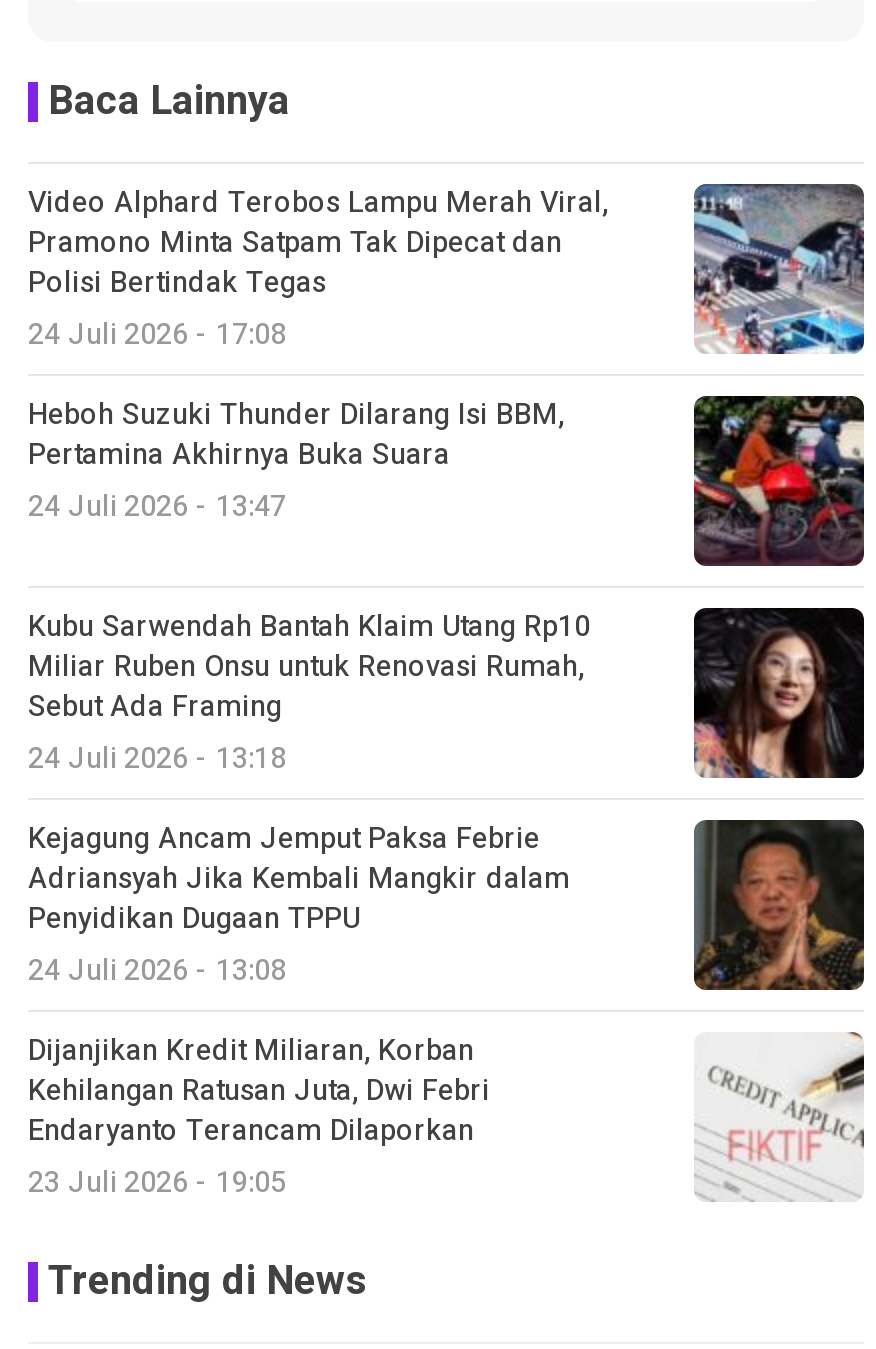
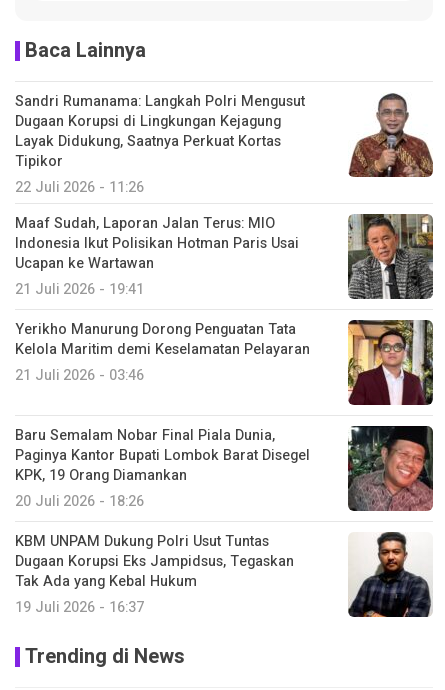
- Video Alphard Terobos Lampu Merah Viral,
- Pramono Minta Satpam Tak Dipecat dan
- Polisi Bertindak Tegas
- 24 Juli 2026 - 17:08
+ Sandri Rumanama: Langkah Polri Mengusut
+ Dugaan Korupsi di Lingkungan Kejagung
+ Layak Didukung, Saatnya Perkuat Kortas
+ Tipikor
+ 22 Juli 2026 - 11:26

- [image]
+ [image]

- Heboh Suzuki Thunder Dilarang Isi BBM,
- Pertamina Akhirnya Buka Suara
- 24 Juli 2026 - 13:47
+ Maaf Sudah, Laporan Jalan Terus: MIO
+ Indonesia Ikut Polisikan Hotman Paris Usai
+ Ucapan ke Wartawan
+ 21 Juli 2026 - 19:41

- [image]
+ [image]

- Kubu Sarwendah Bantah Klaim Utang Rp10
- Miliar Ruben Onsu untuk Renovasi Rumah,
- Sebut Ada Framing
- 24 Juli 2026 - 13:18
+ Yerikho Manurung Dorong Penguatan Tata
+ Kelola Maritim demi Keselamatan Pelayaran
+ 21 Juli 2026 - 03:46

- [image]
+ [image]

- Kejagung Ancam Jemput Paksa Febrie
- Adriansyah Jika Kembali Mangkir dalam
- Penyidikan Dugaan TPPU
- 24 Juli 2026 - 13:08
+ Baru Semalam Nobar Final Piala Dunia,
+ Paginya Kantor Bupati Lombok Barat Disegel
+ KPK, 19 Orang Diamankan
+ 20 Juli 2026 - 18:26

- [image]
+ [image]

- Dijanjikan Kredit Miliaran, Korban
- Kehilangan Ratusan Juta, Dwi Febri
- Endaryanto Terancam Dilaporkan
- 23 Juli 2026 - 19:05
+ KBM UNPAM Dukung Polri Usut Tuntas
+ Dugaan Korupsi Eks Jampidsus, Tegaskan
+ Tak Ada yang Kebal Hukum
+ 19 Juli 2026 - 16:37

- [image]
+ [image]
